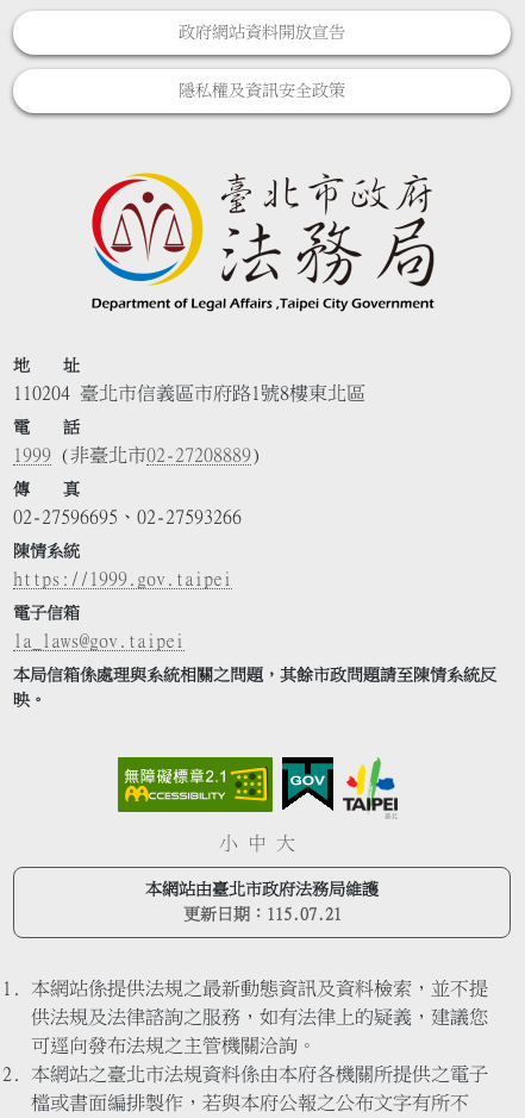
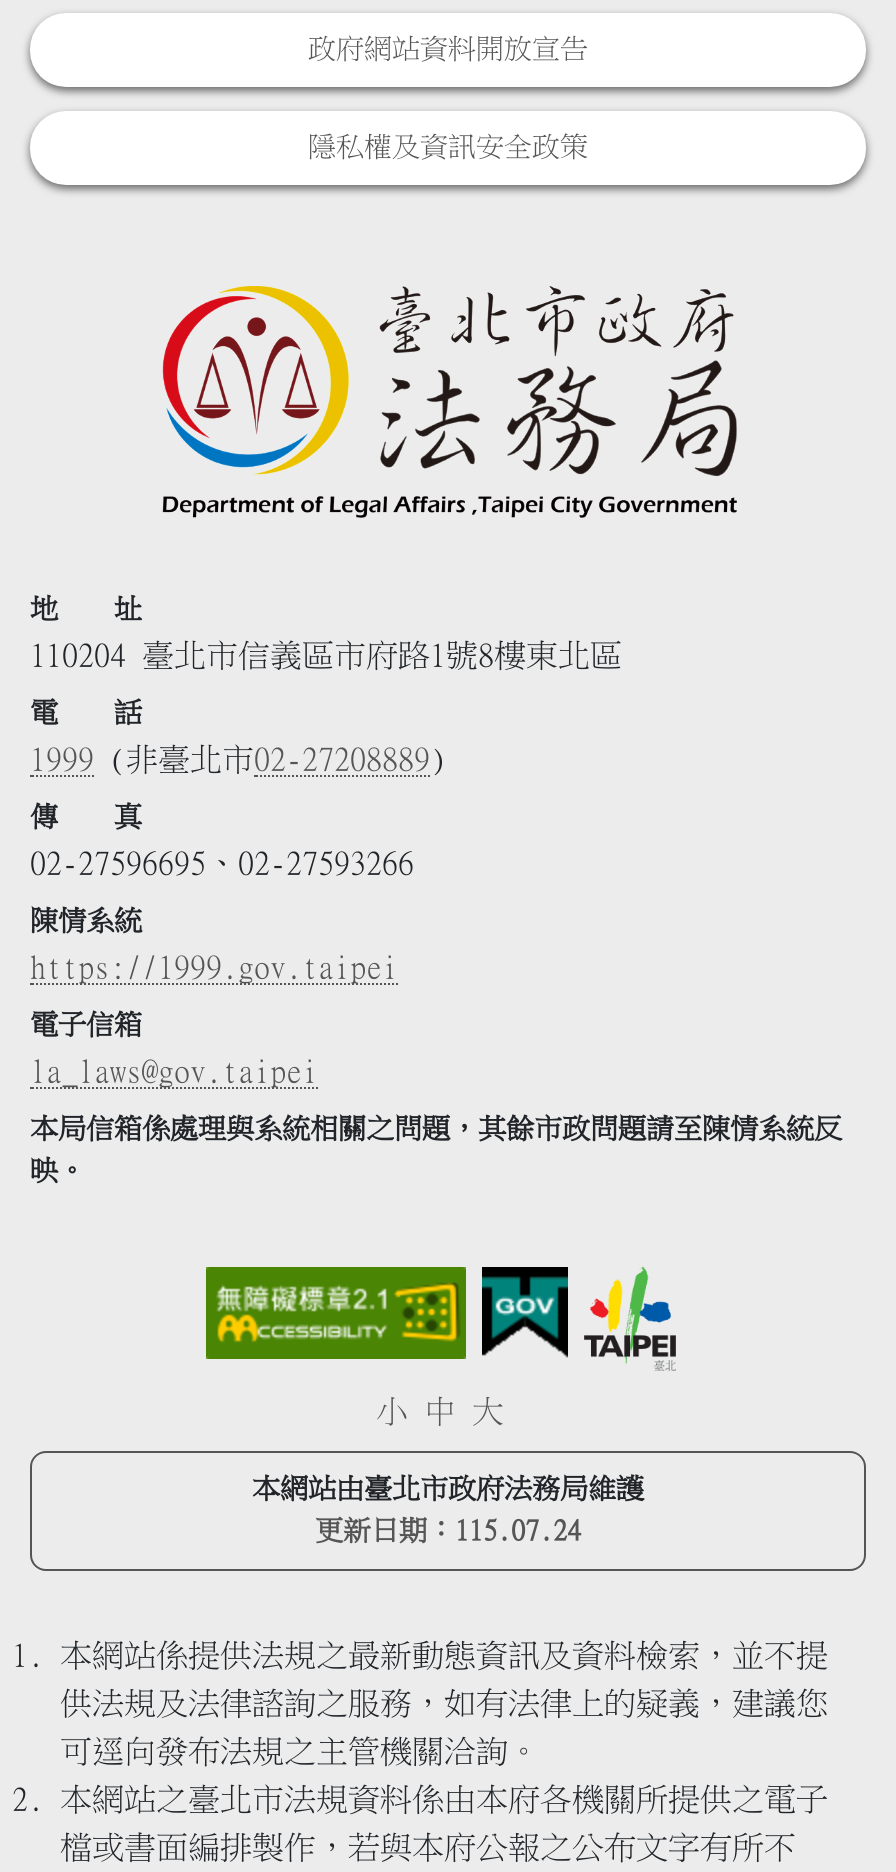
- 更新日期：115.07.21
+ 更新日期：115.07.24
